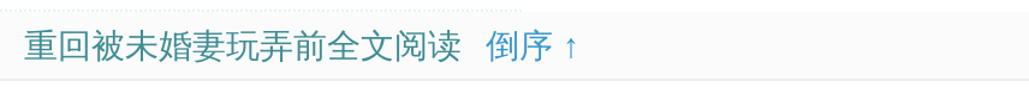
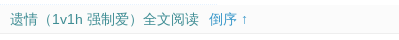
- 重回被未婚妻玩弄前全文阅读
+ 遗情（1v1h 强制爱）全文阅读
